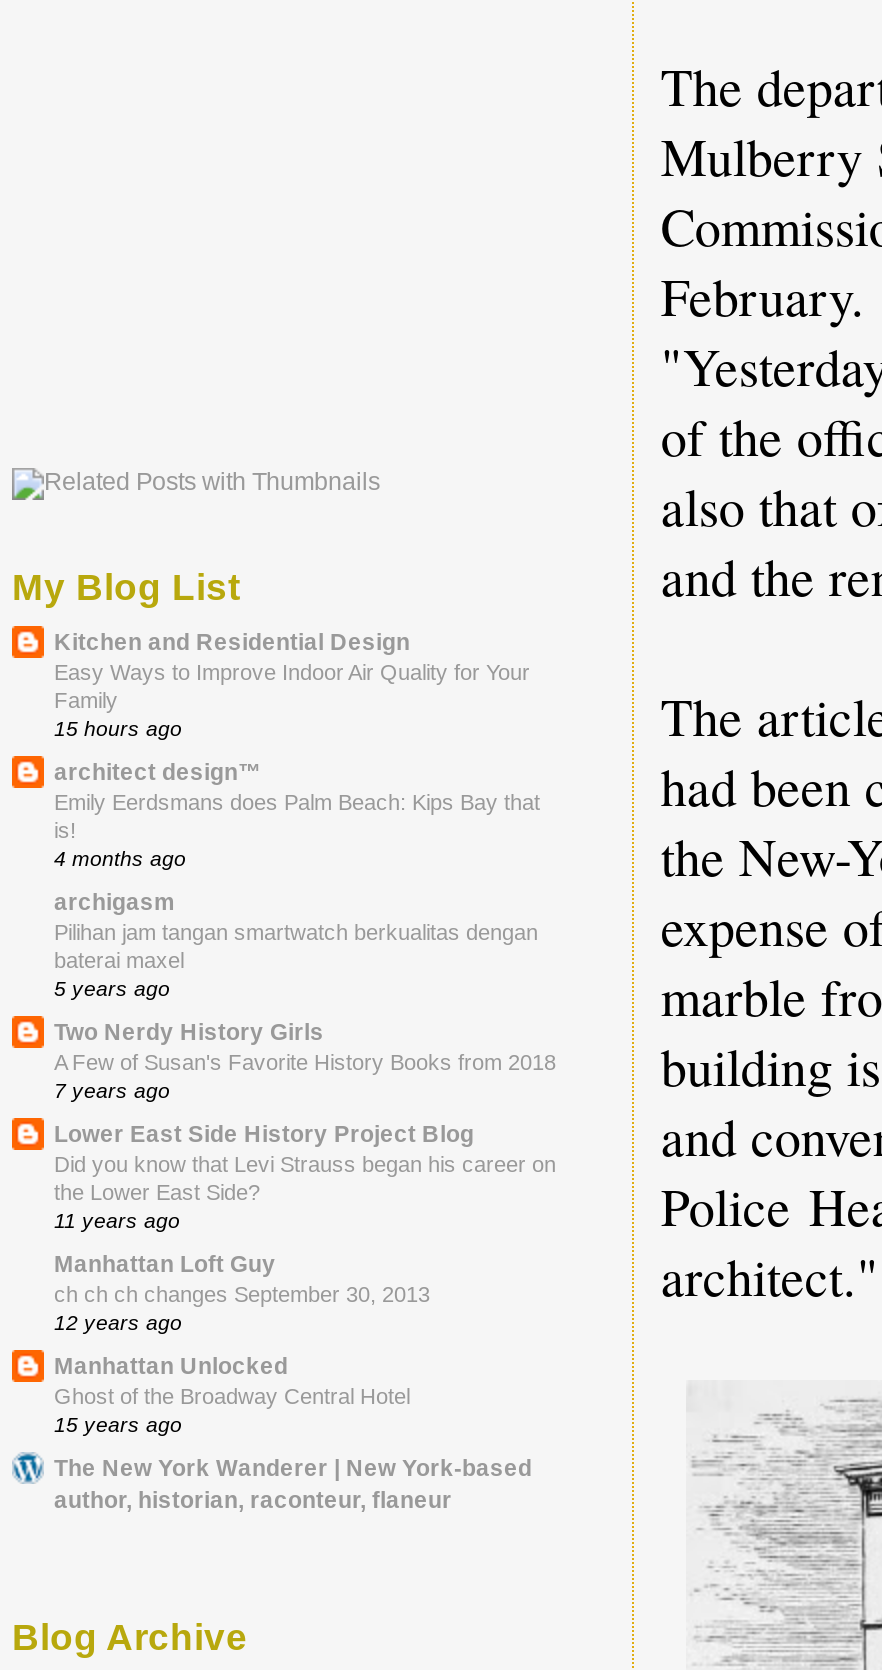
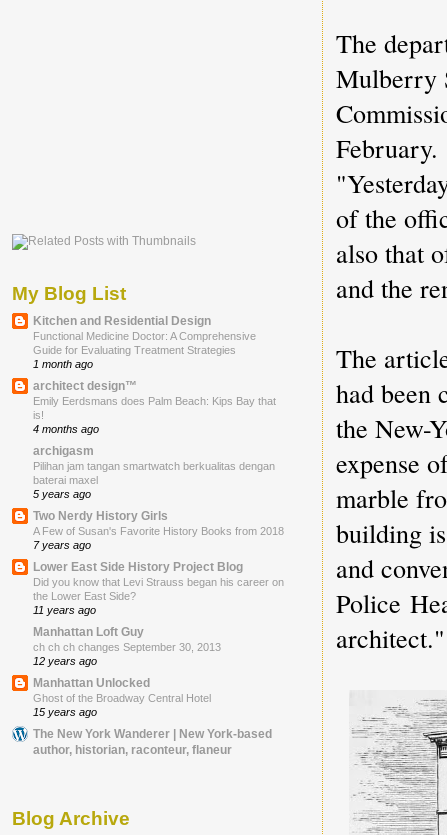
- Easy Ways to Improve Indoor Air Quality for Your
- Family
- 15 hours ago
+ Functional Medicine Doctor: A Comprehensive
+ Guide for Evaluating Treatment Strategies
+ 1 month ago
